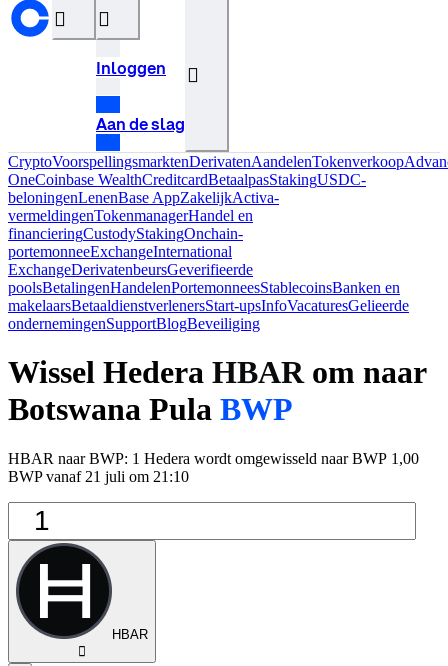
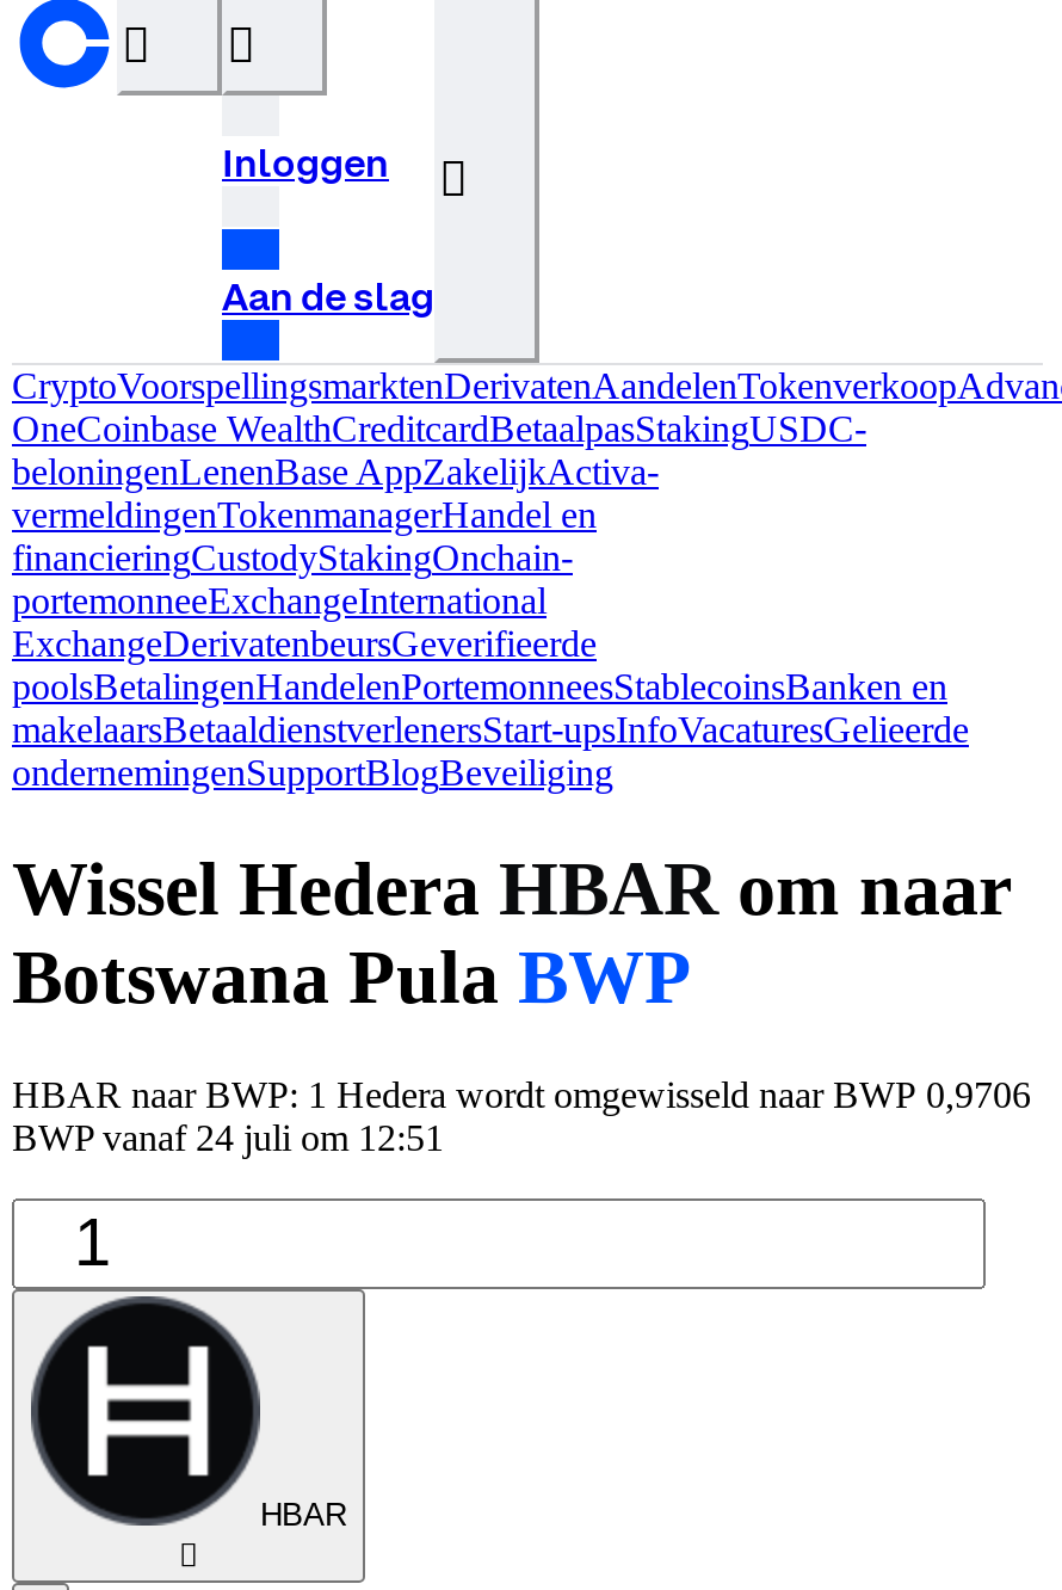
- HBAR naar BWP: 1 Hedera wordt omgewisseld naar BWP 1,00
+ HBAR naar BWP: 1 Hedera wordt omgewisseld naar BWP 0,9706

- BWP vanaf 21 juli om 21:10
+ BWP vanaf 24 juli om 12:51
